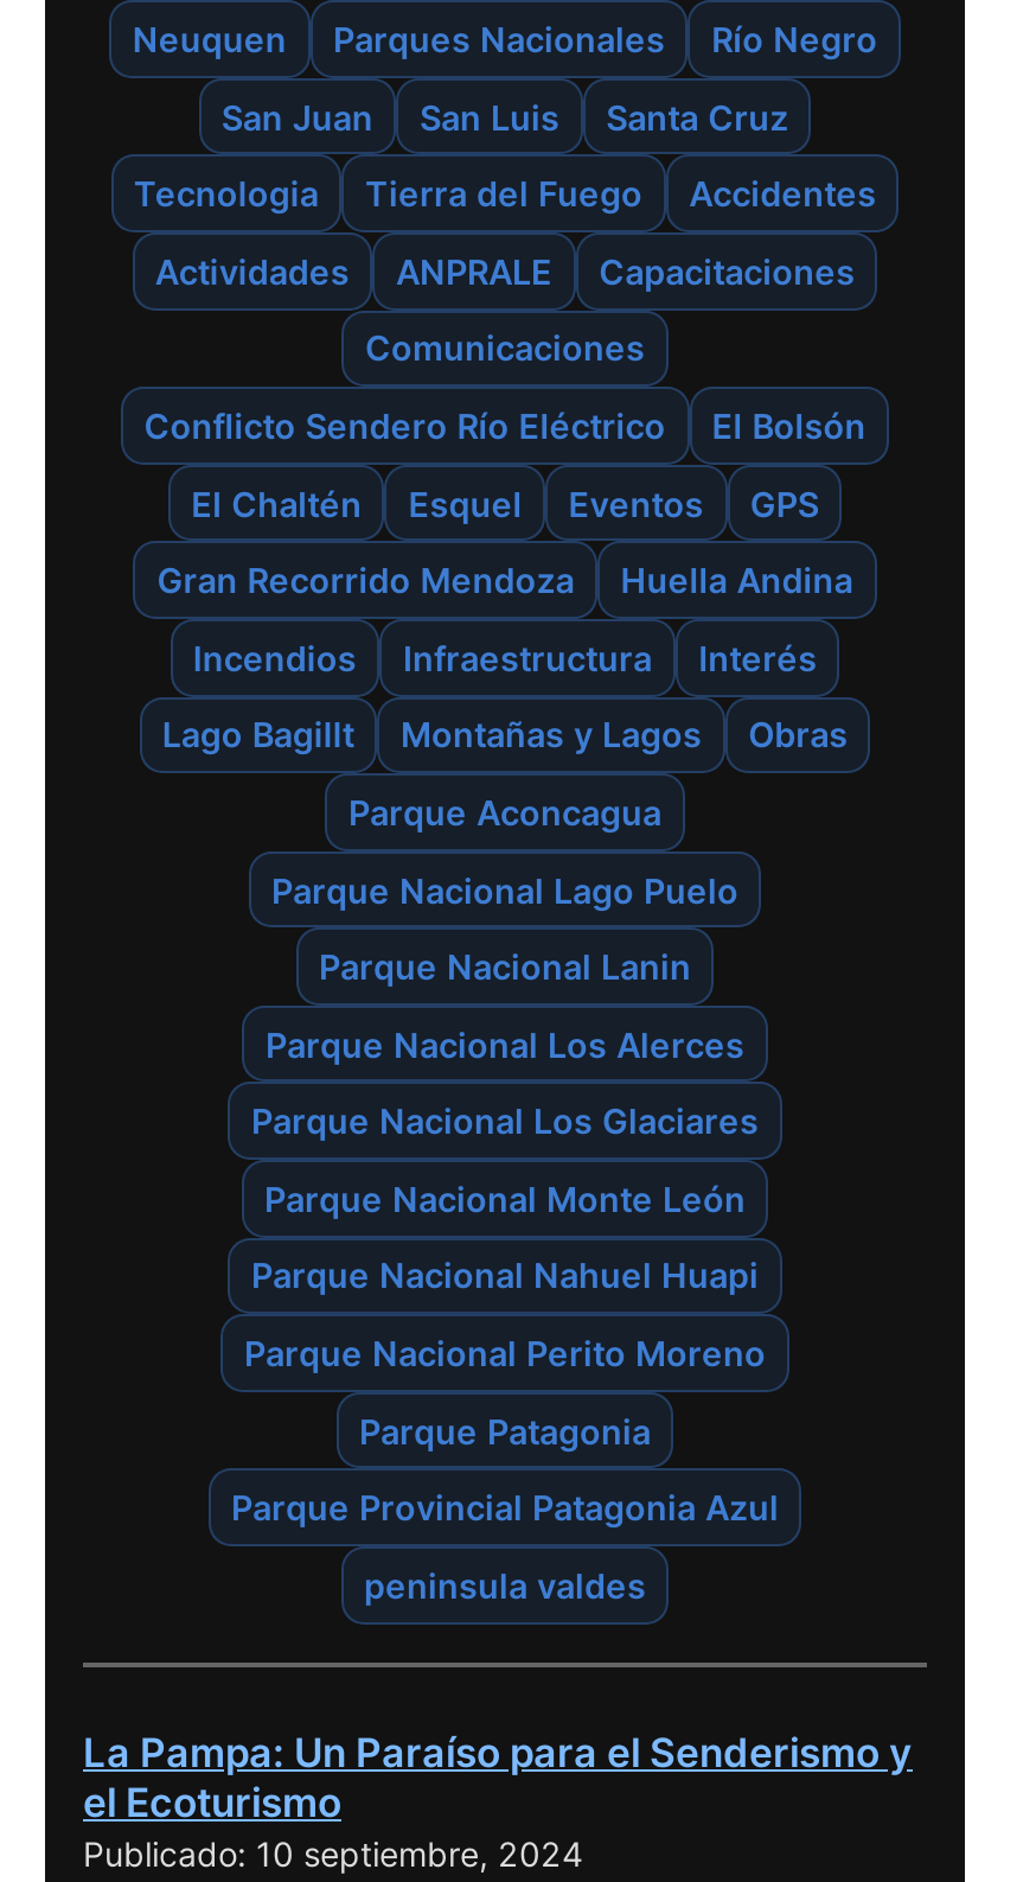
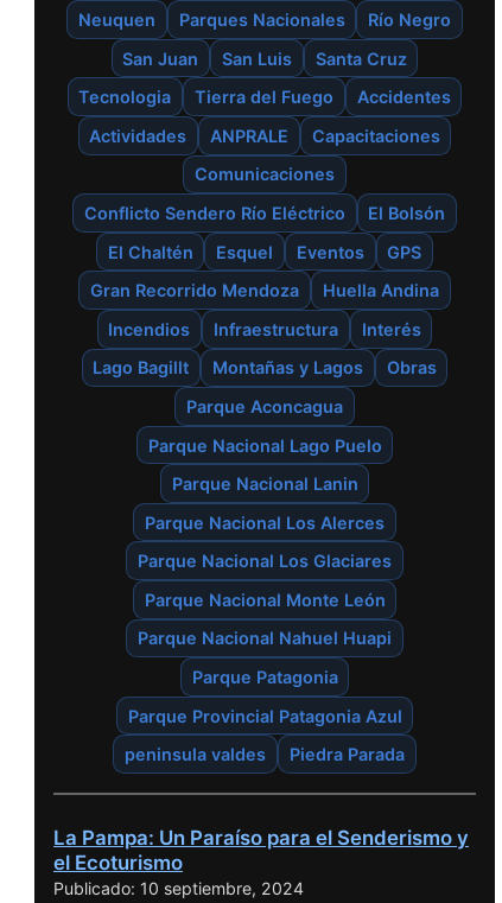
- Parque Nacional Perito Moreno

+ Piedra Parada
